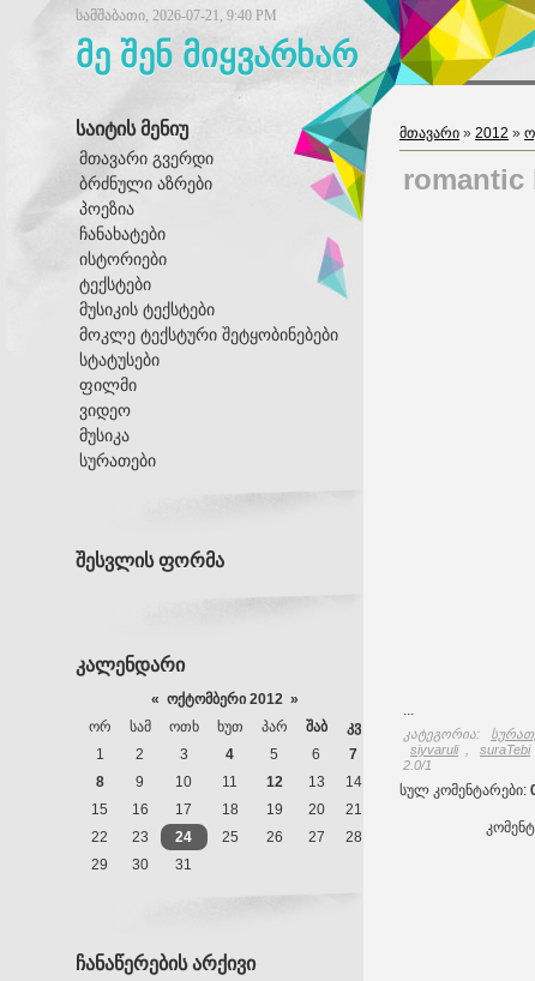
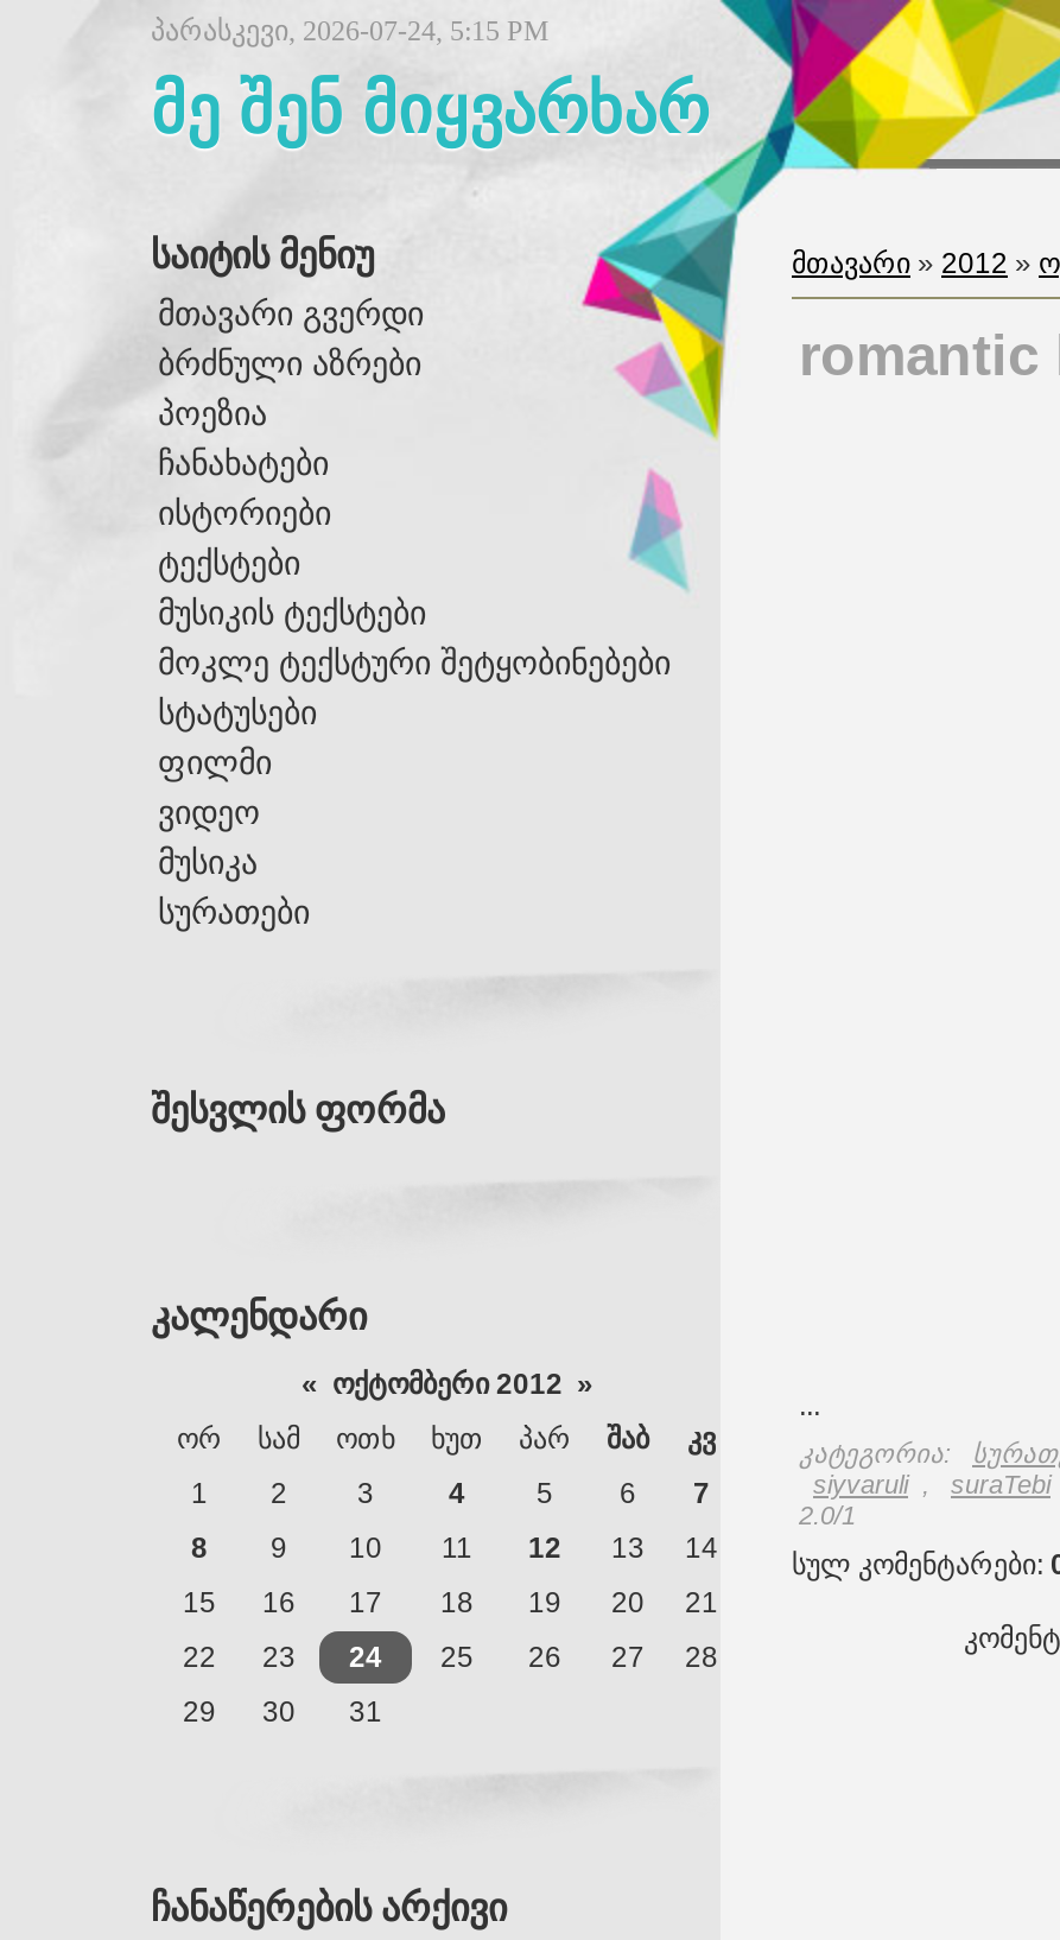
- სამშაბათი, 2026-07-21, 9:40 PM
+ პარასკევი, 2026-07-24, 5:15 PM
